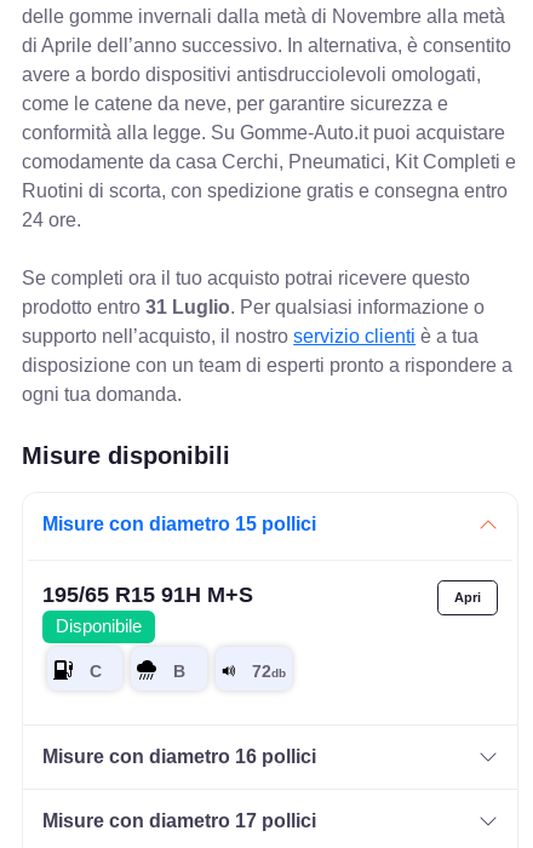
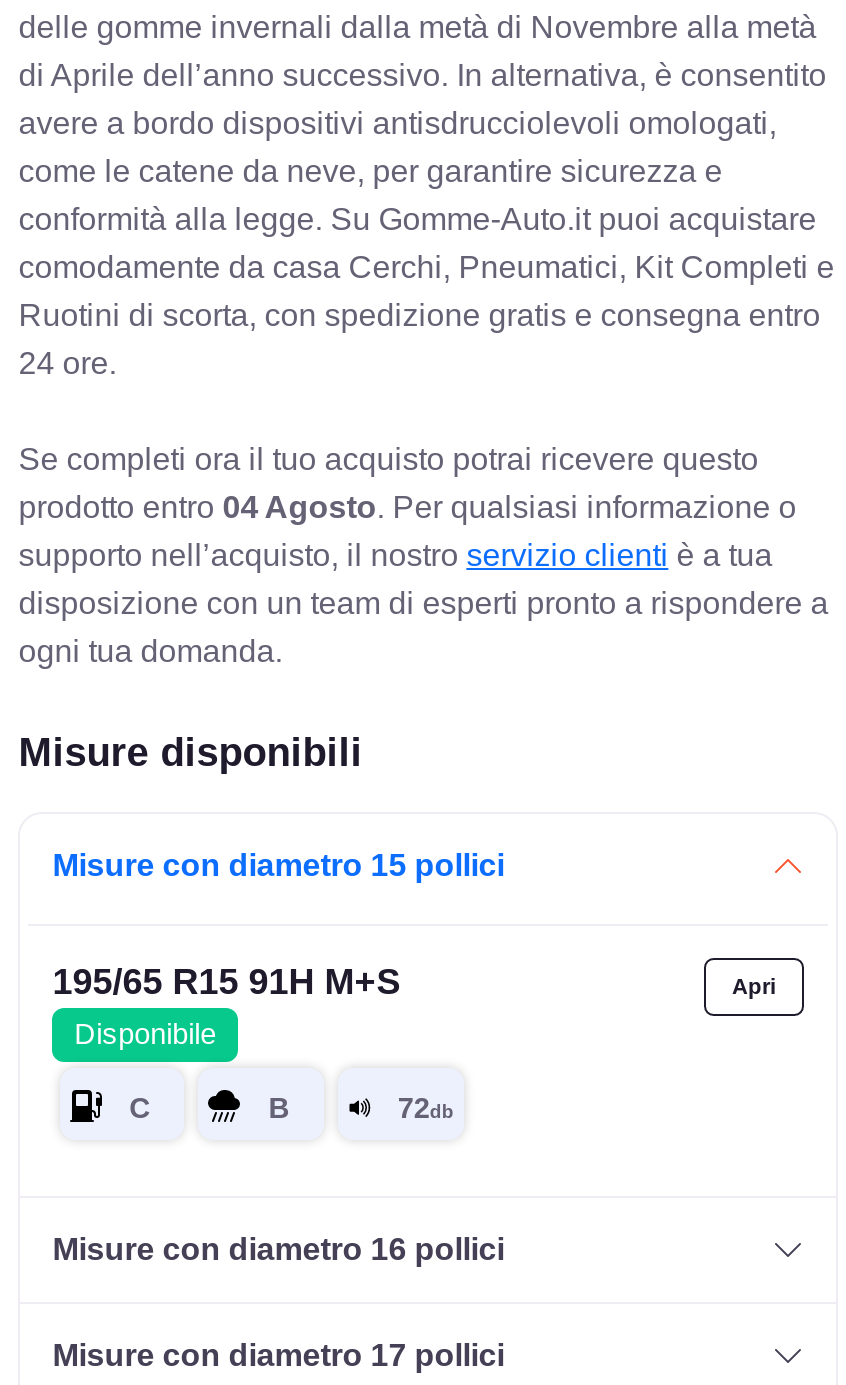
- prodotto entro 31 Luglio. Per qualsiasi informazione o
+ prodotto entro 04 Agosto. Per qualsiasi informazione o
